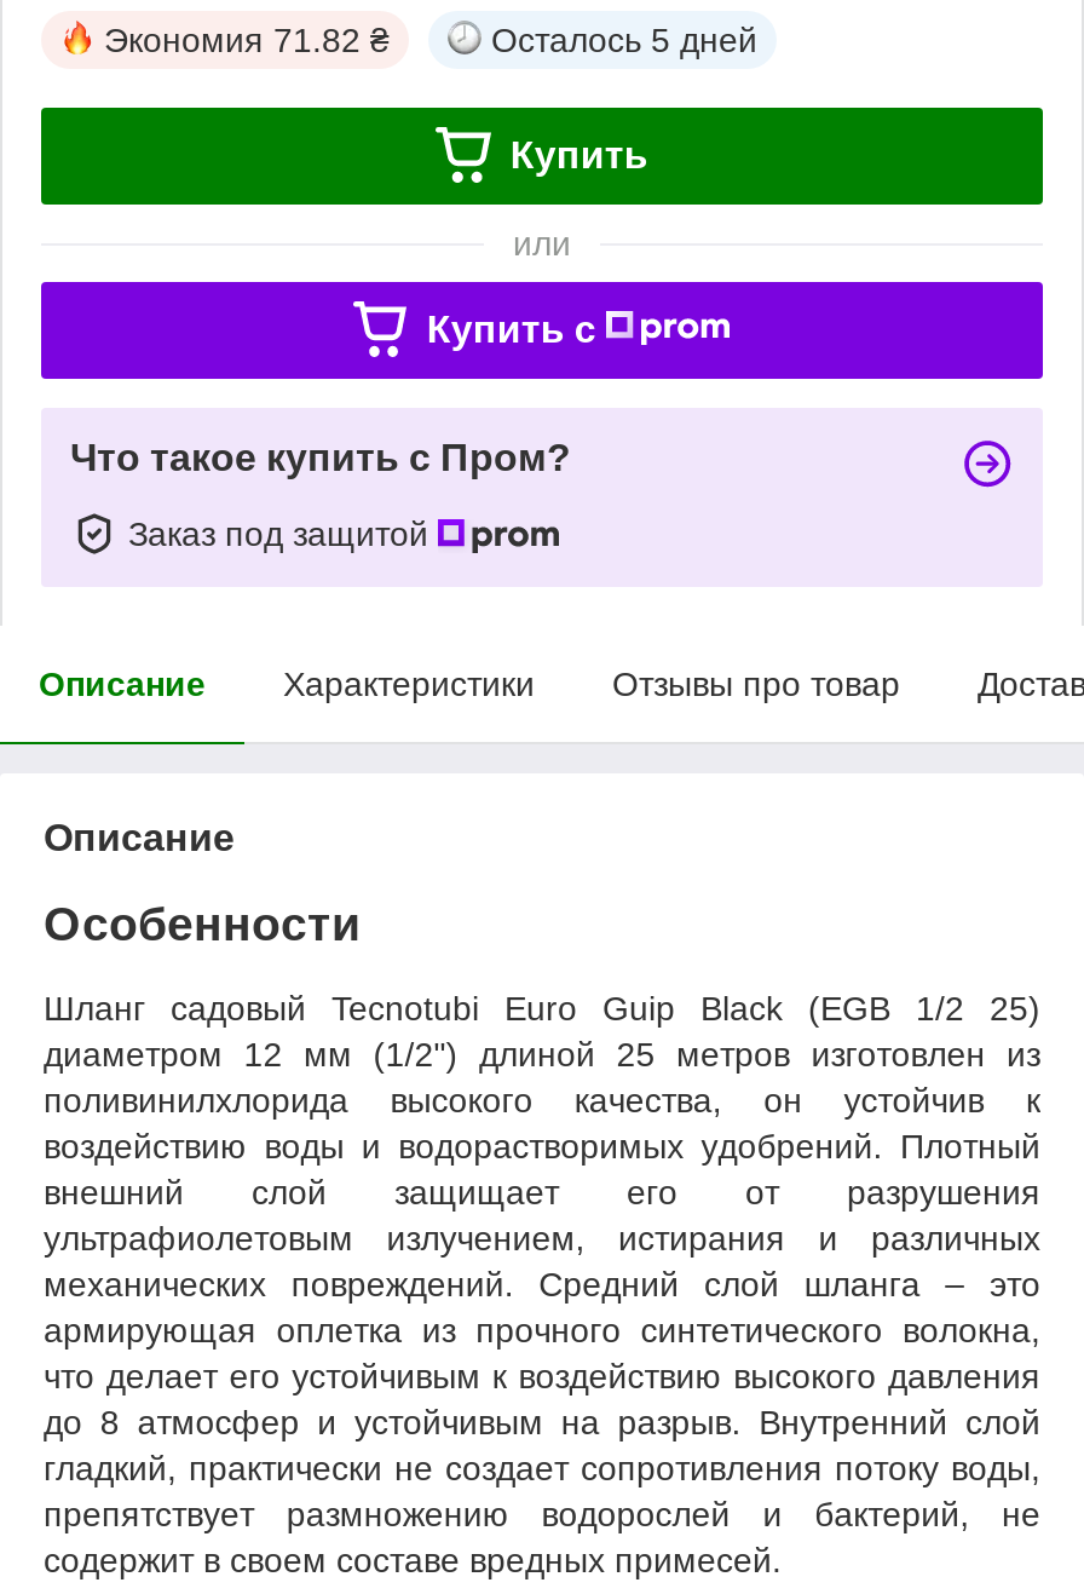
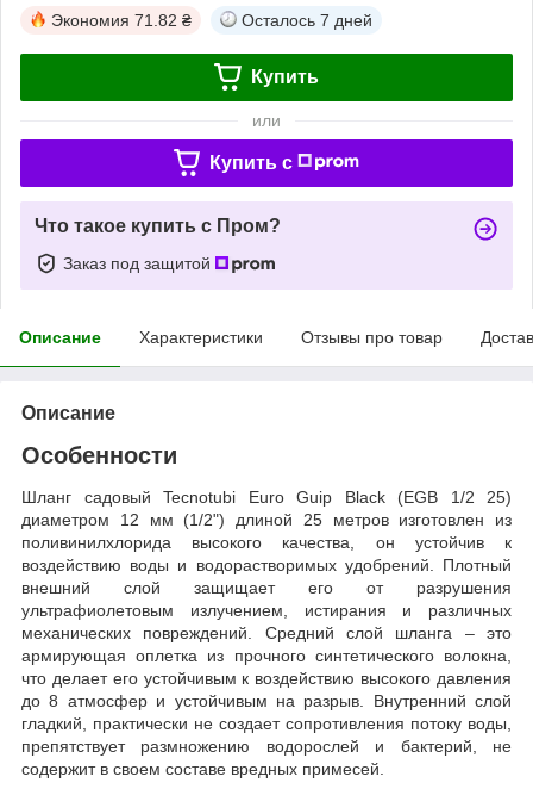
- Осталось 5 дней
+ Осталось 7 дней
